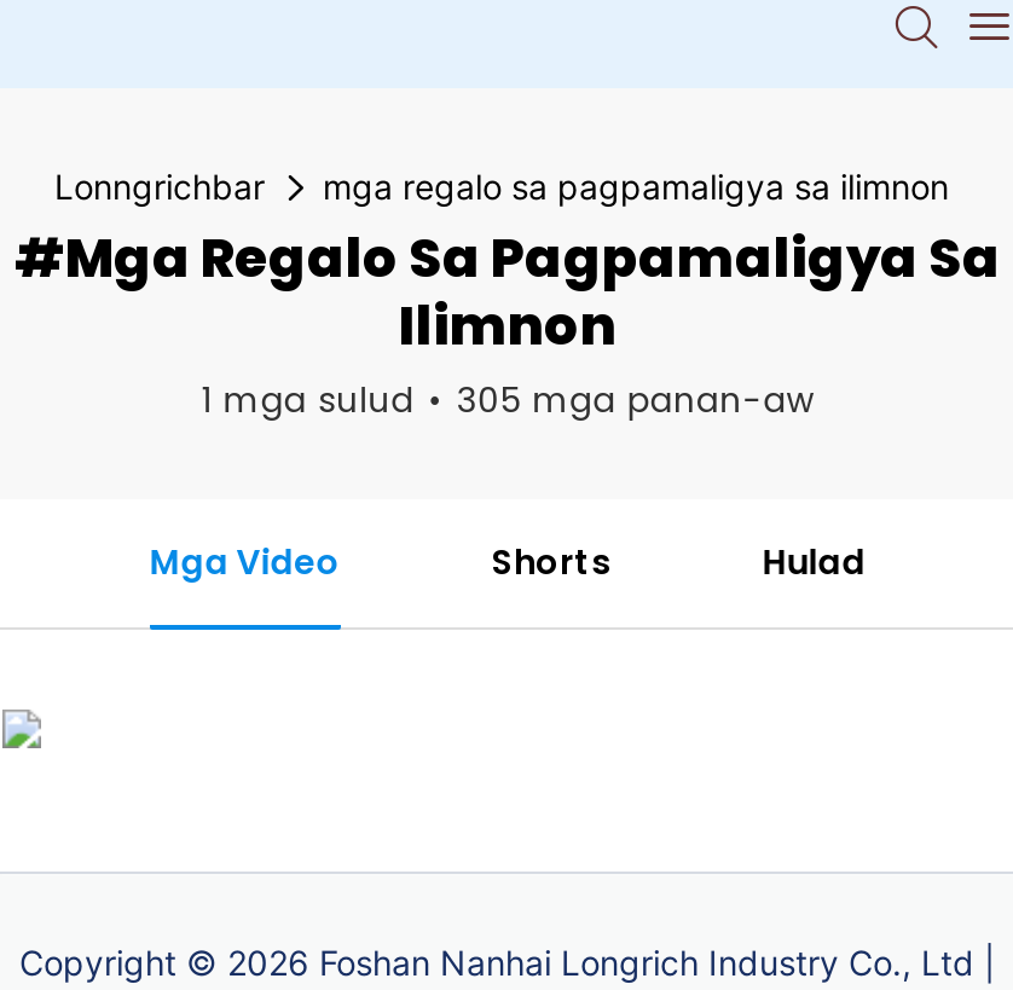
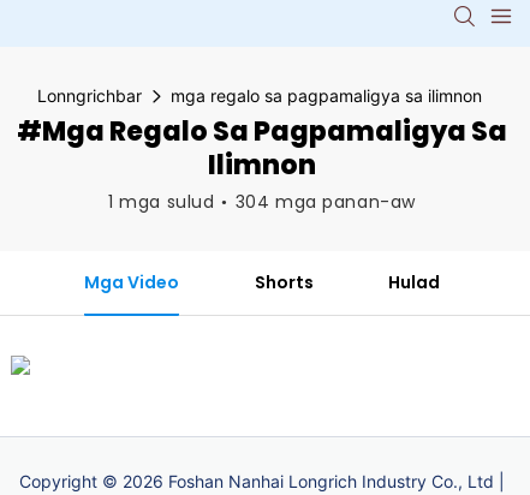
- 1 mga sulud 305 mga panan-aw
+ 1 mga sulud 304 mga panan-aw
